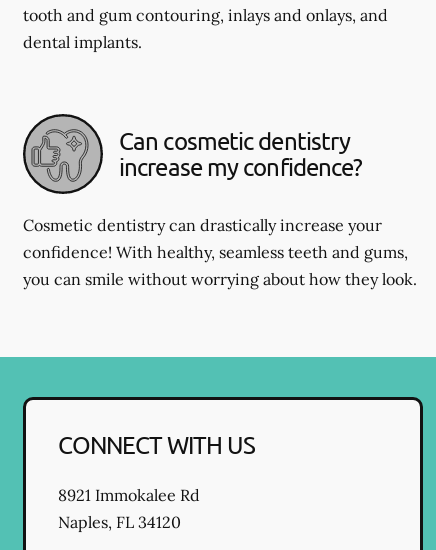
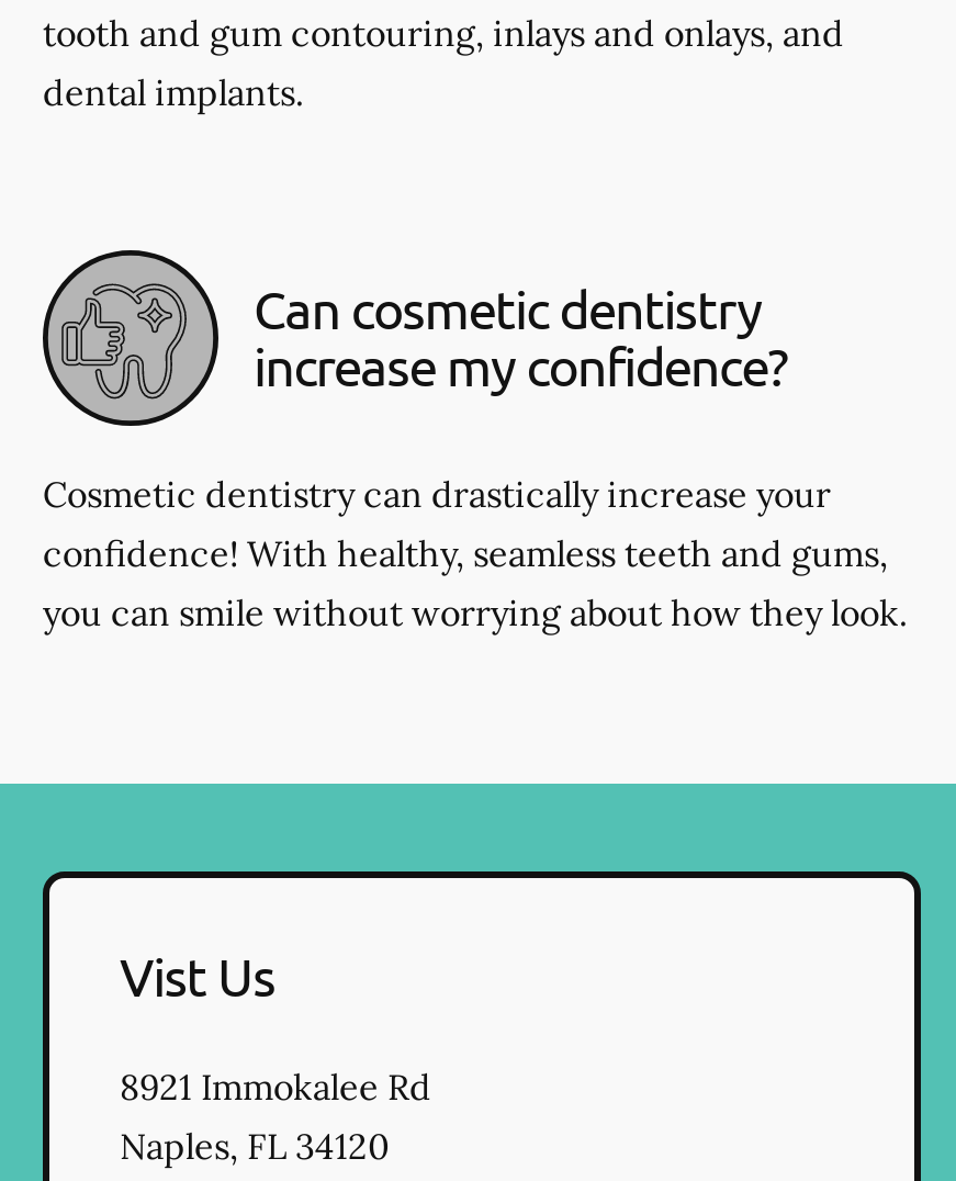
- CONNECT WITH US
+ Vist Us
